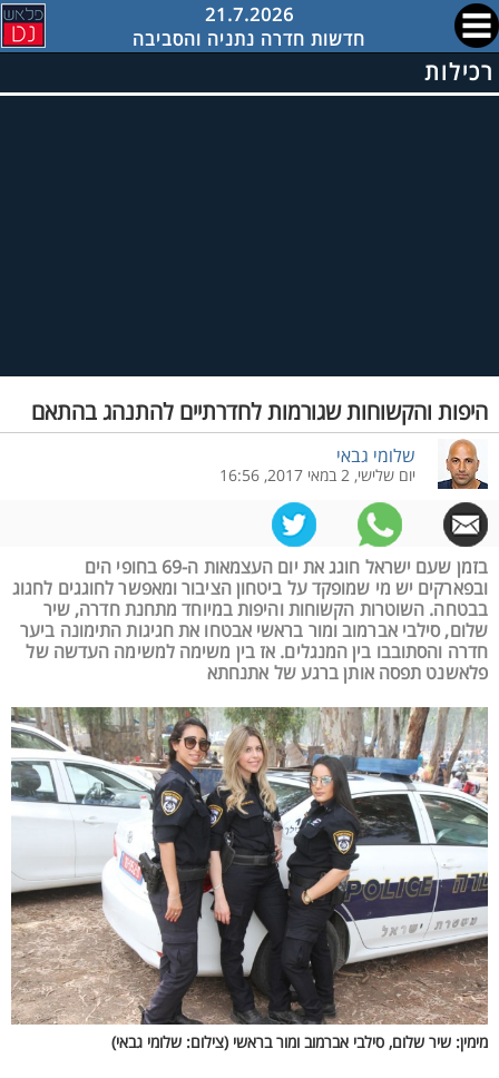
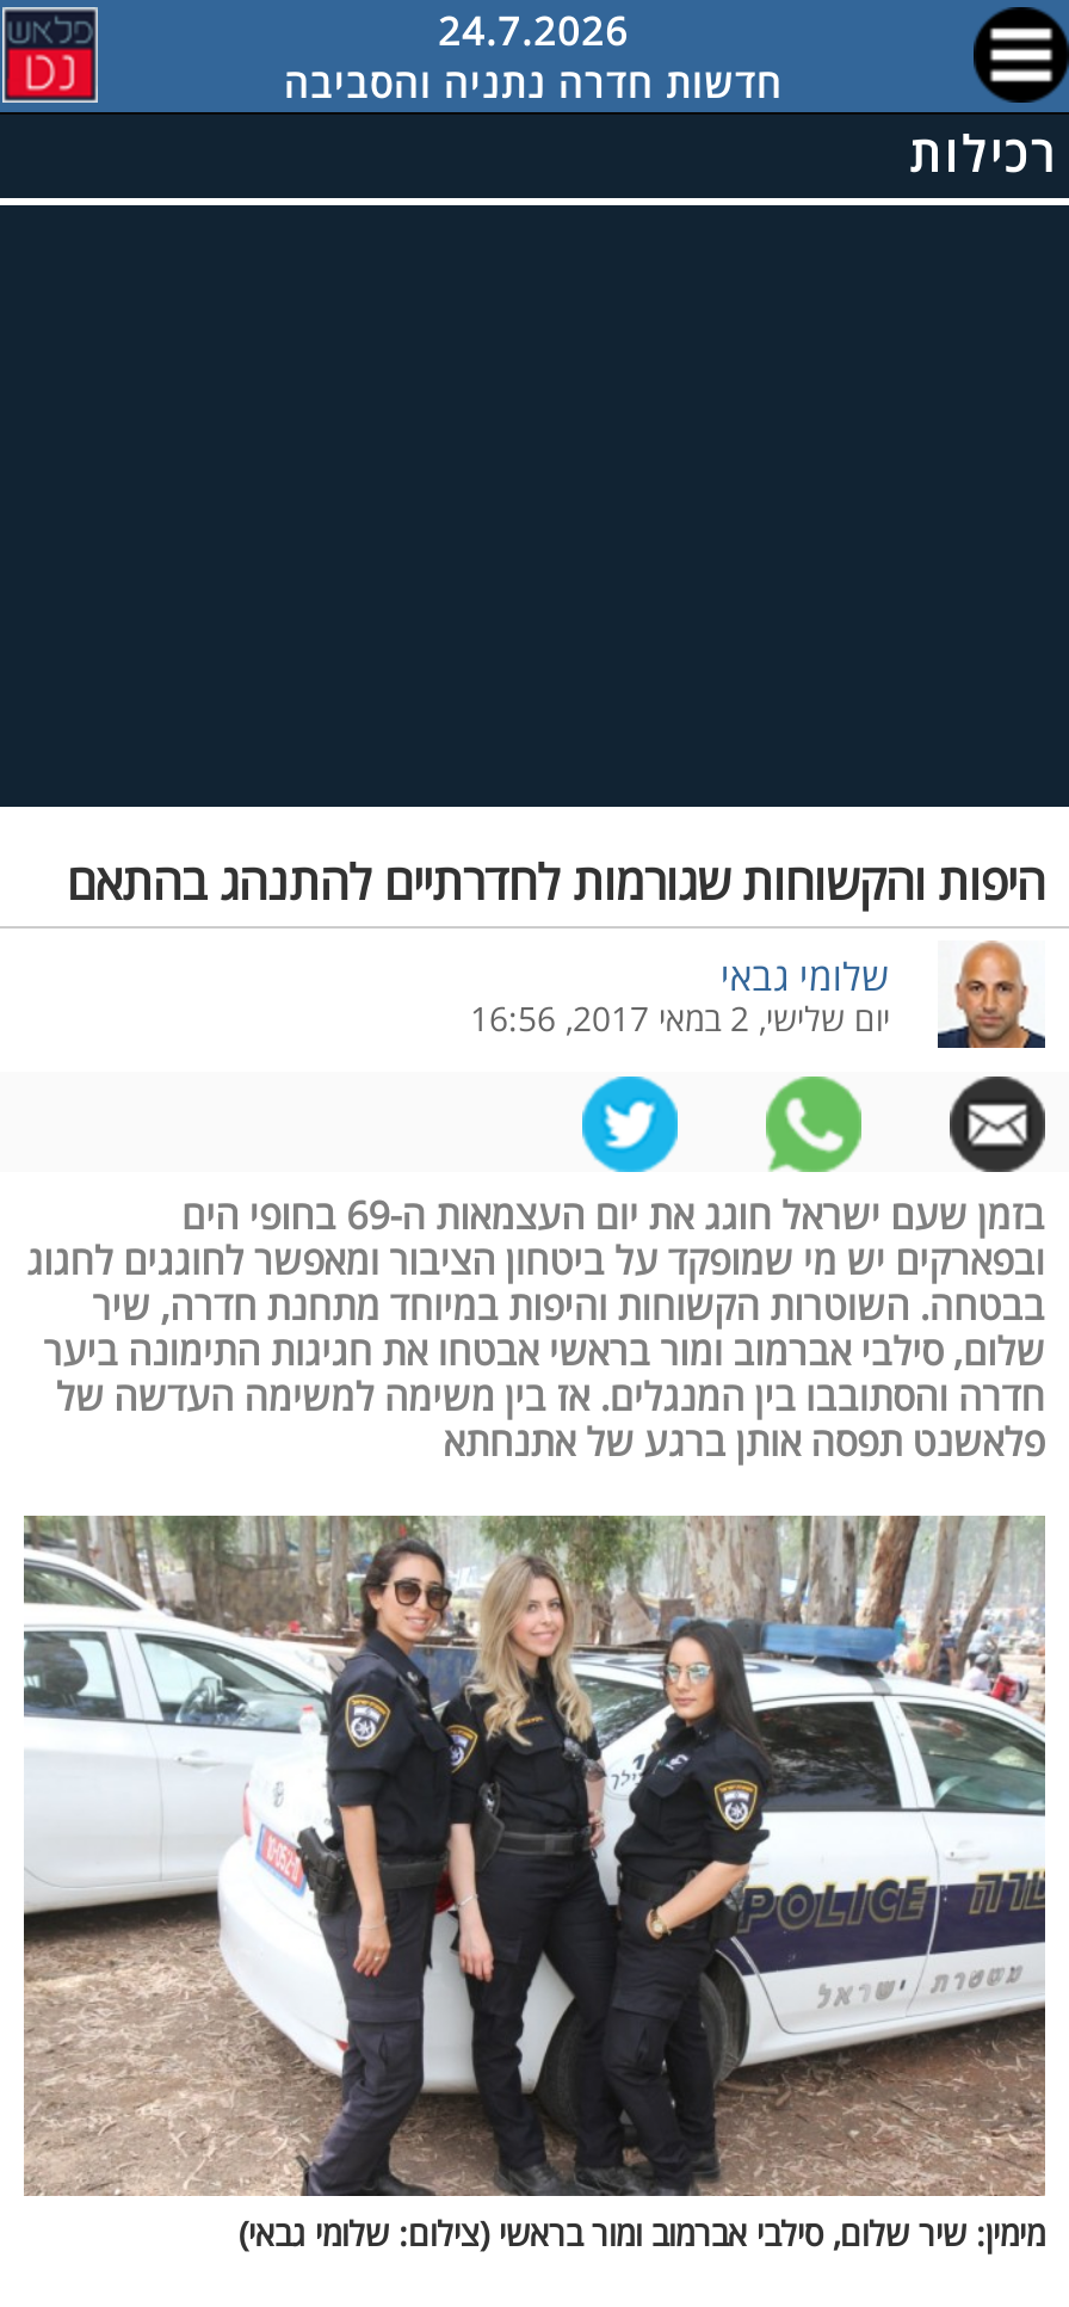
- 21.7.2026
+ 24.7.2026
